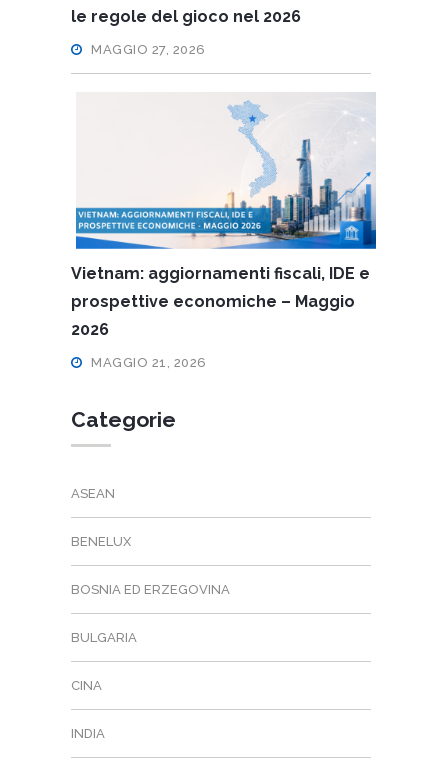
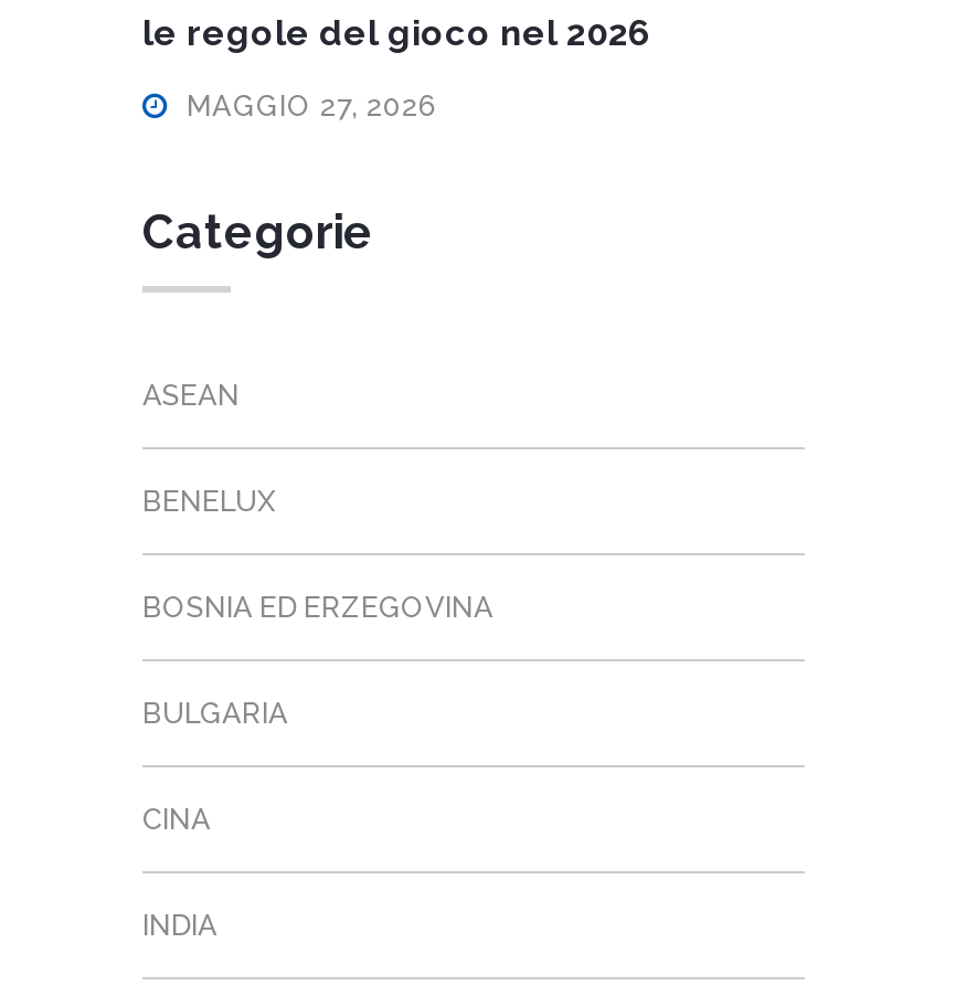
- [image]
- Vietnam: aggiornamenti fiscali, IDE e
- prospettive economiche – Maggio
- 2026
- MAGGIO 21, 2026
